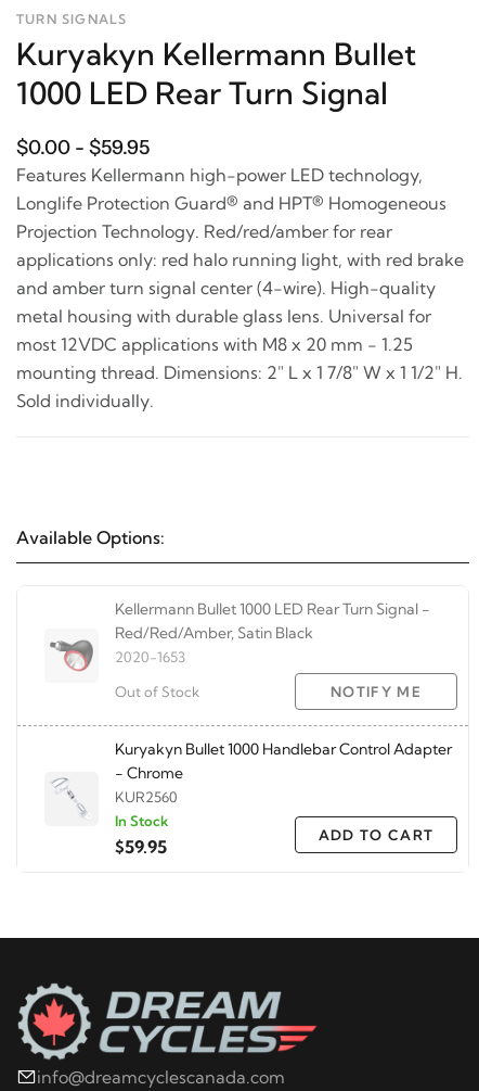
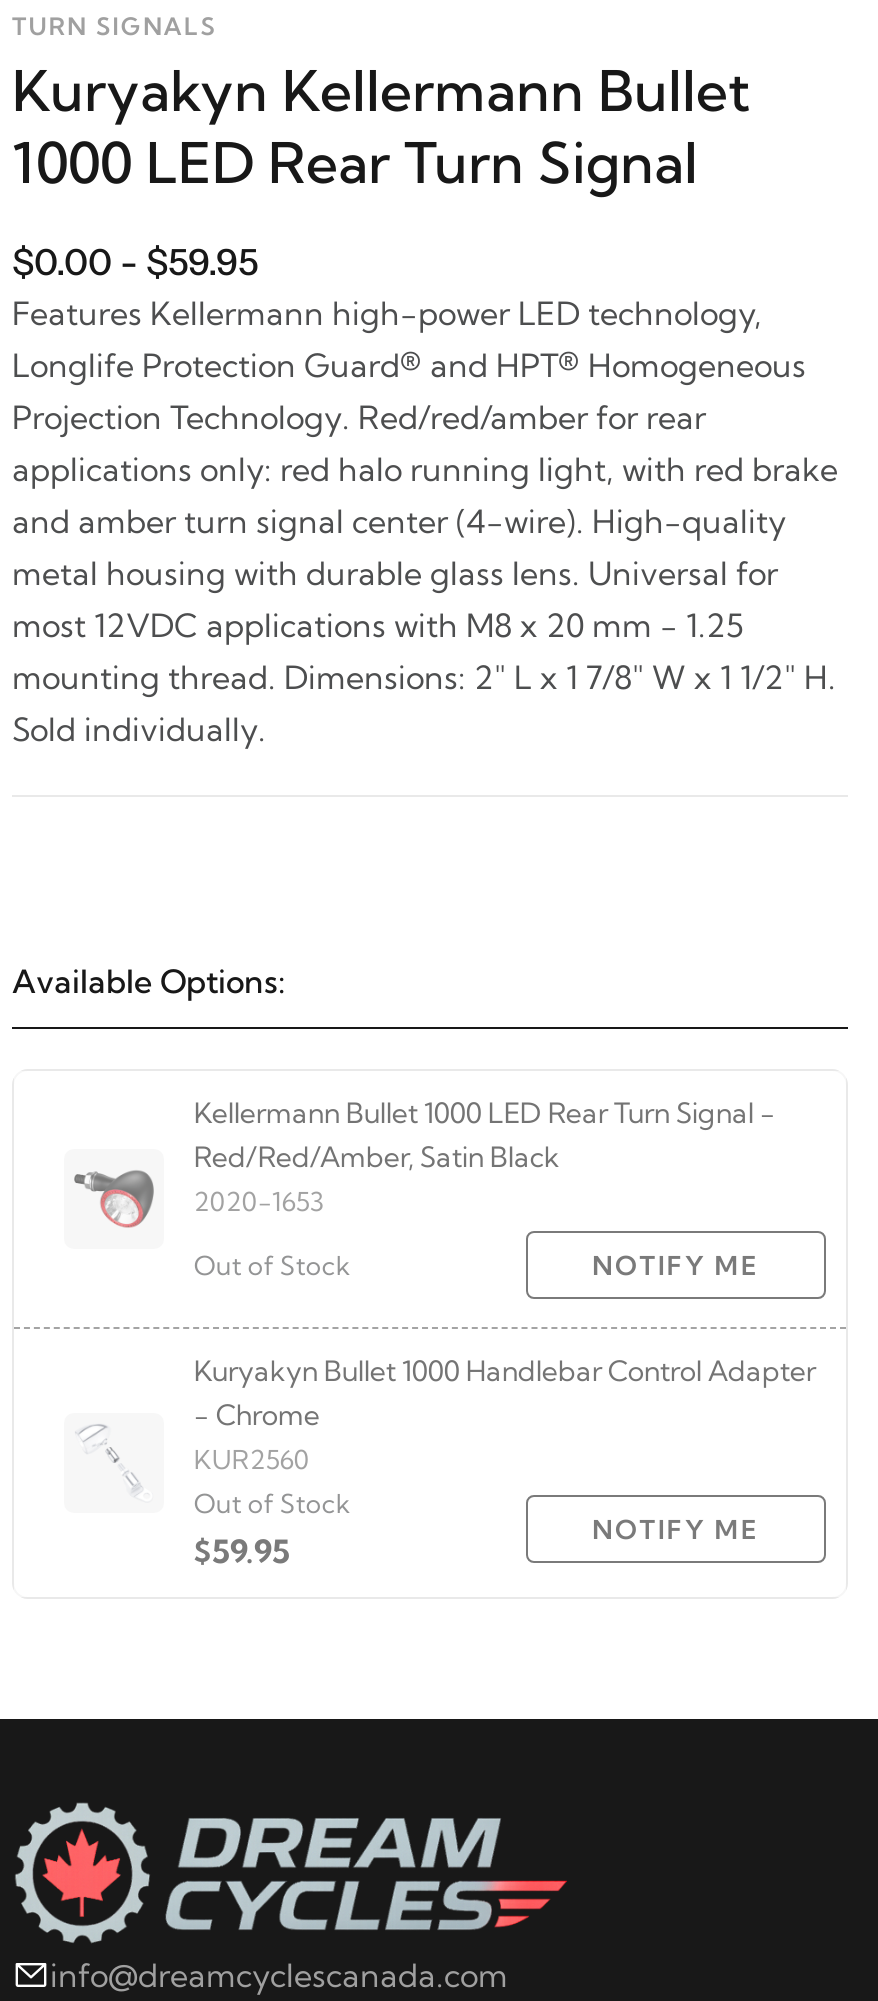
- In Stock
+ Out of Stock

- ADD TO CART
+ NOTIFY ME
